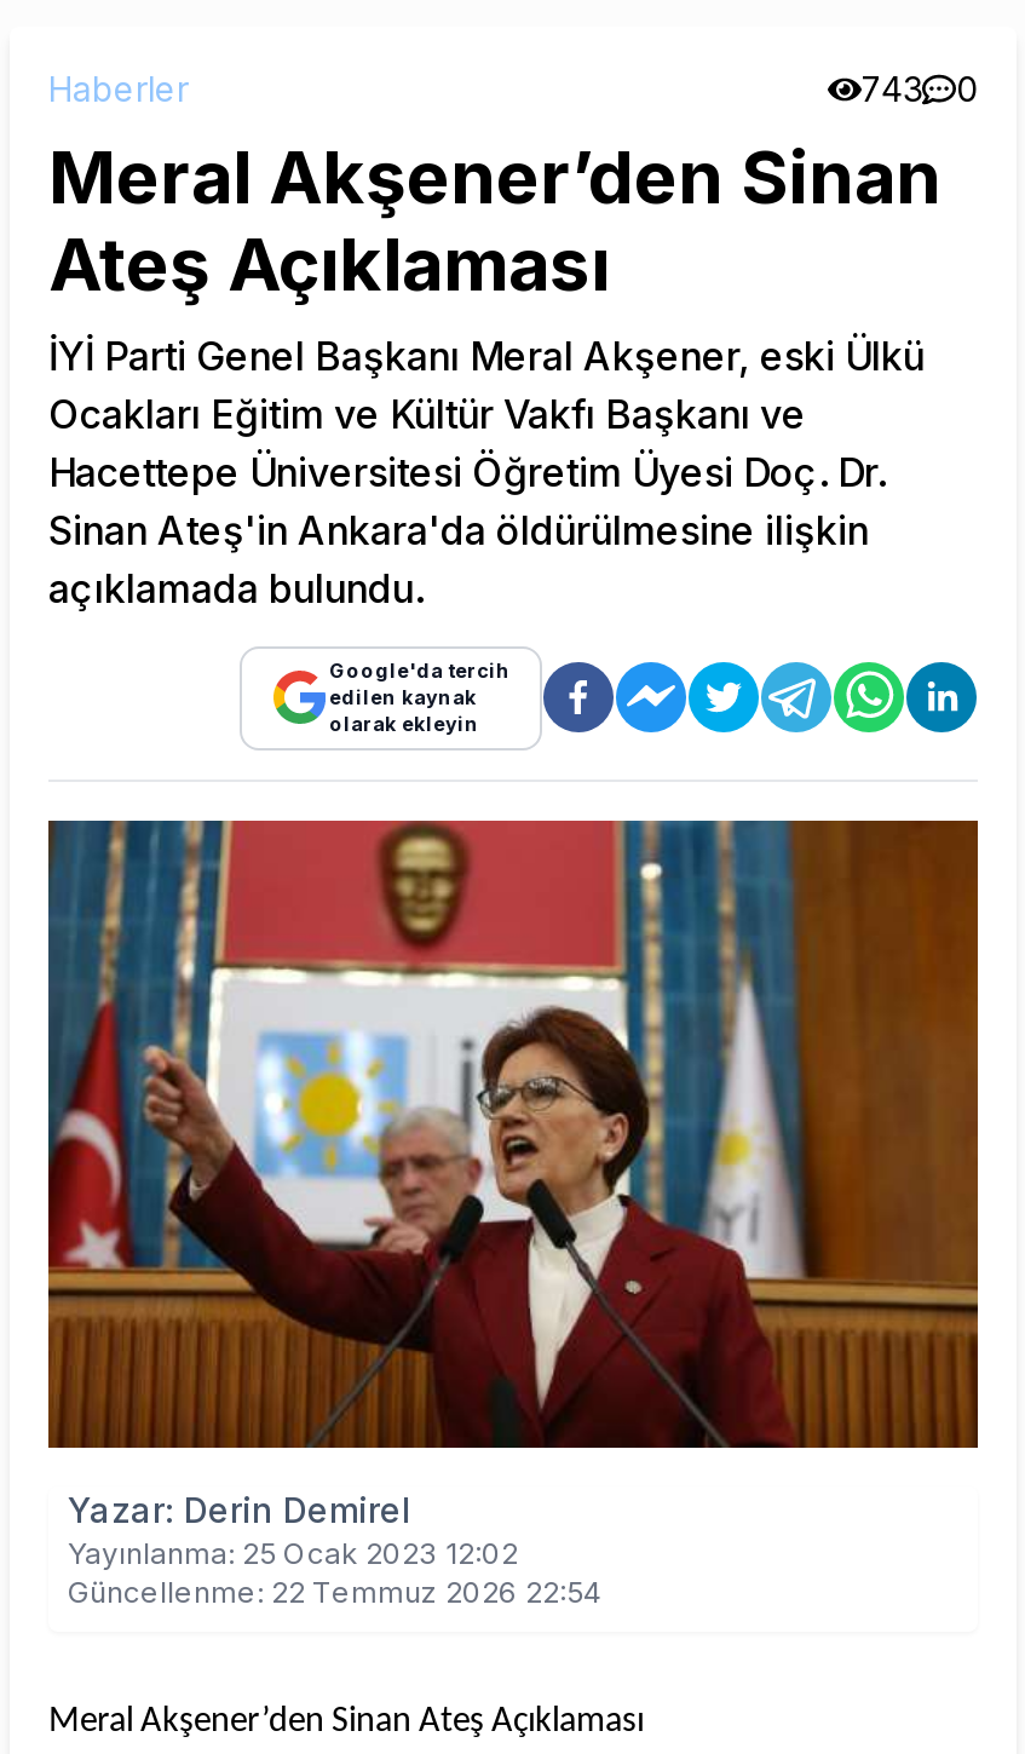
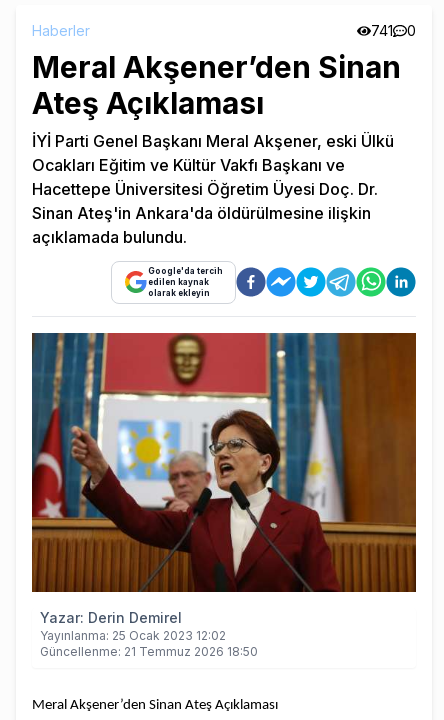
- 743 0
+ 741 0

- Güncellenme: 22 Temmuz 2026 22:54
+ Güncellenme: 21 Temmuz 2026 18:50
